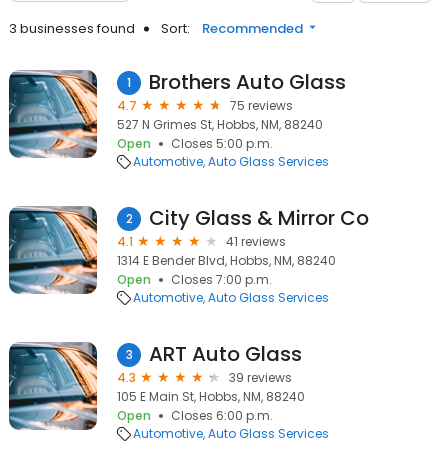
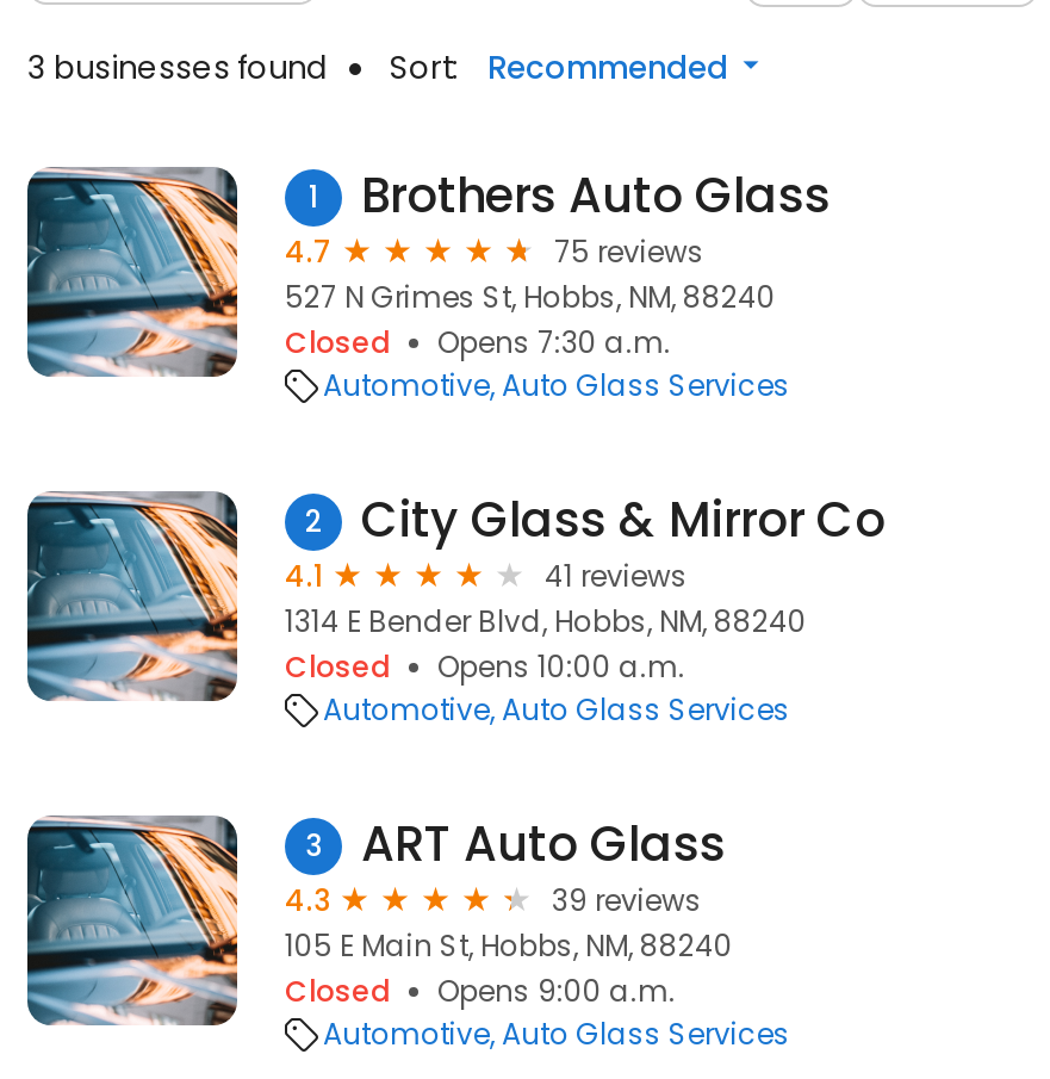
- Open
- Closes 5:00 p.m.
+ Closed
+ Opens 7:30 a.m.

- Open
- Closes 7:00 p.m.
+ Closed
+ Opens 10:00 a.m.

- Open
- Closes 6:00 p.m.
+ Closed
+ Opens 9:00 a.m.
